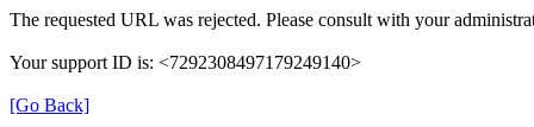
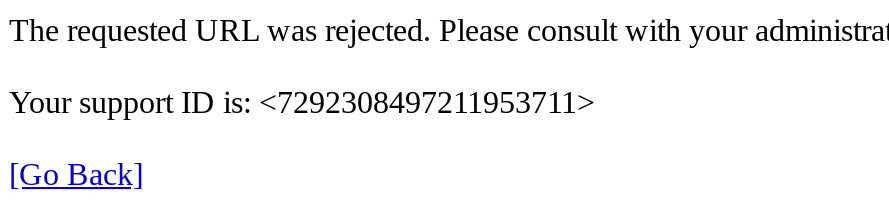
- Your support ID is: <7292308497179249140>
+ Your support ID is: <7292308497211953711>
